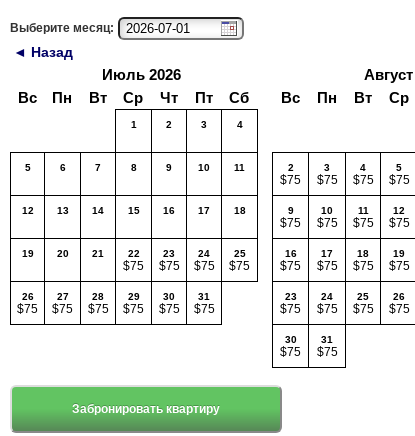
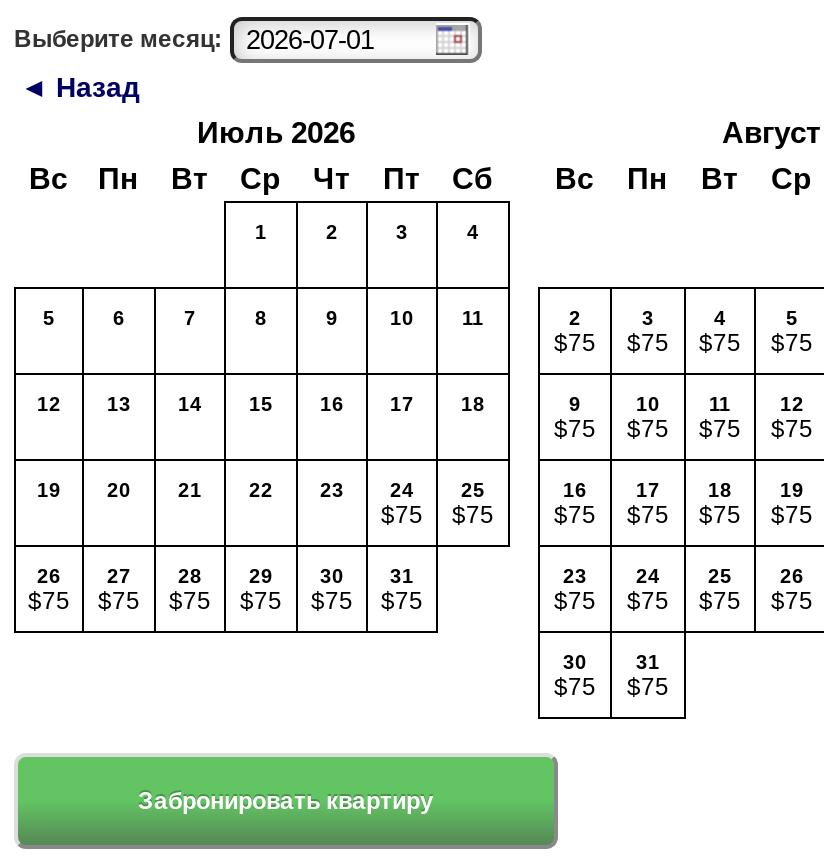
- $75

- $75
